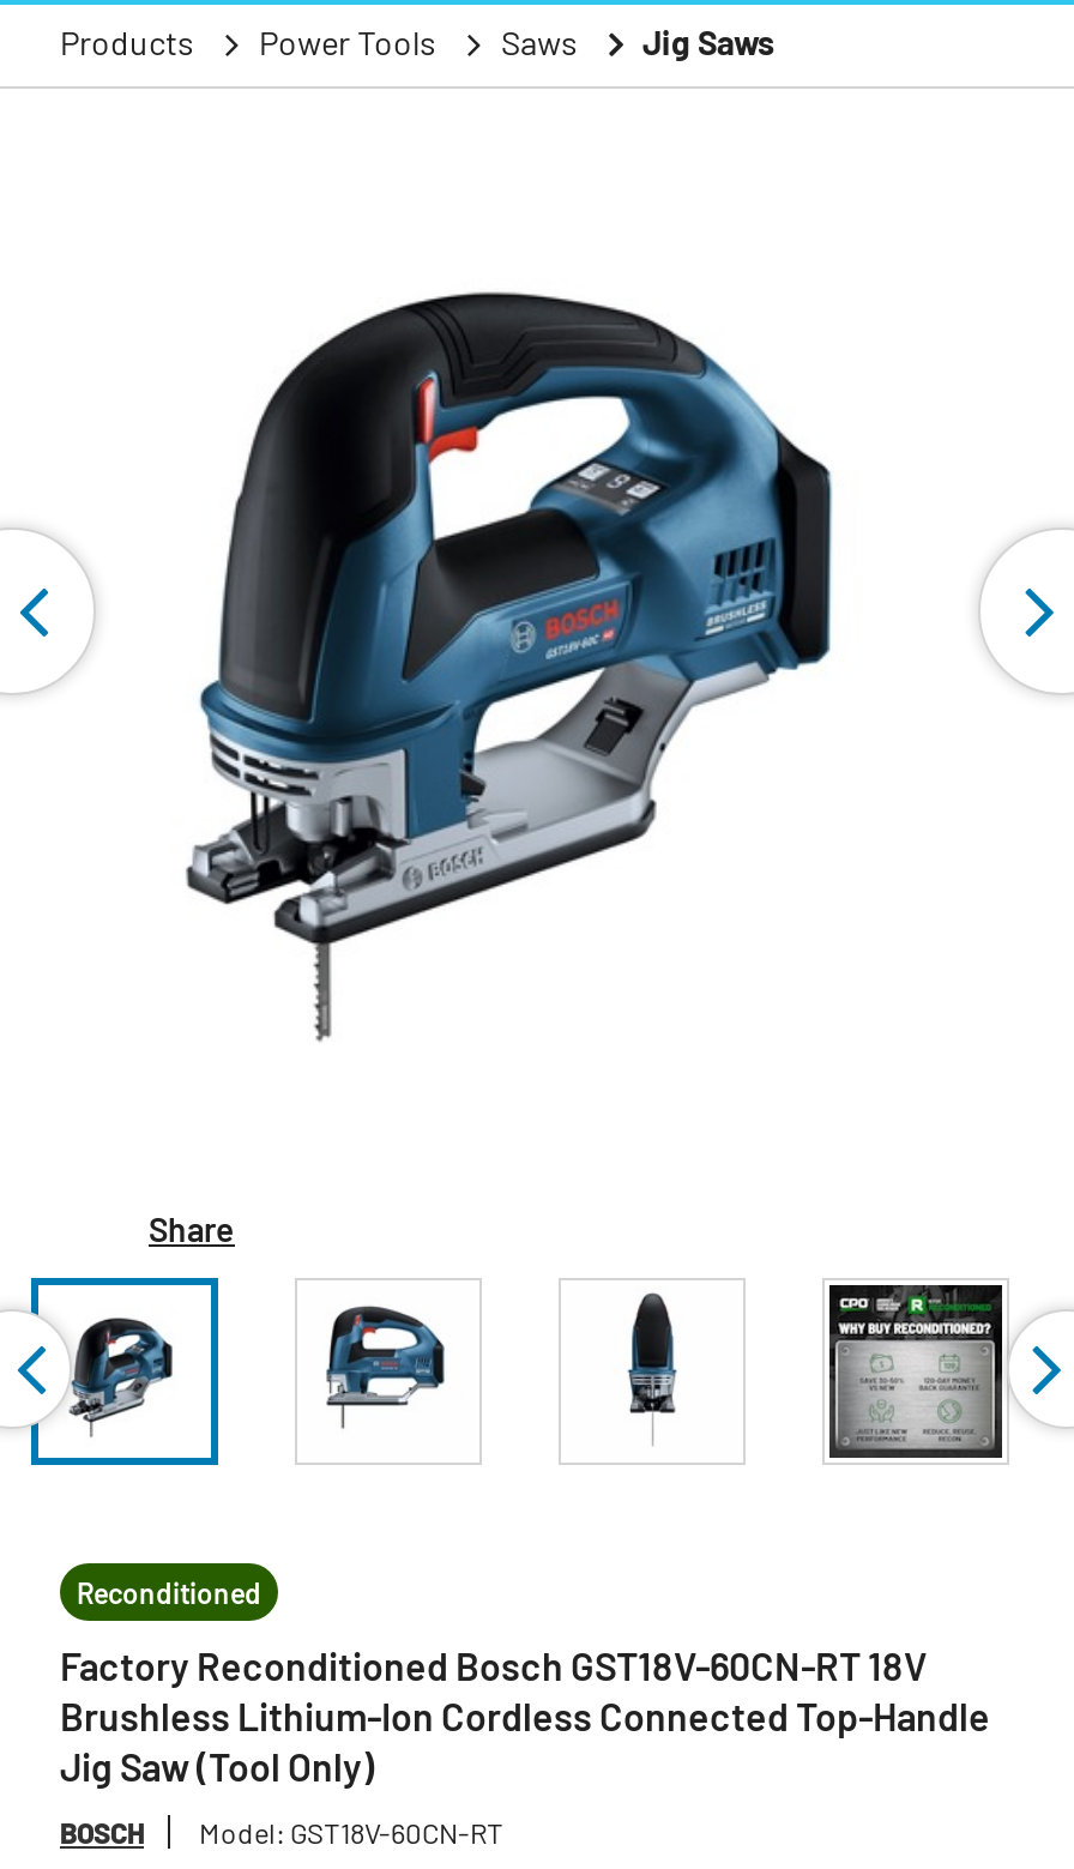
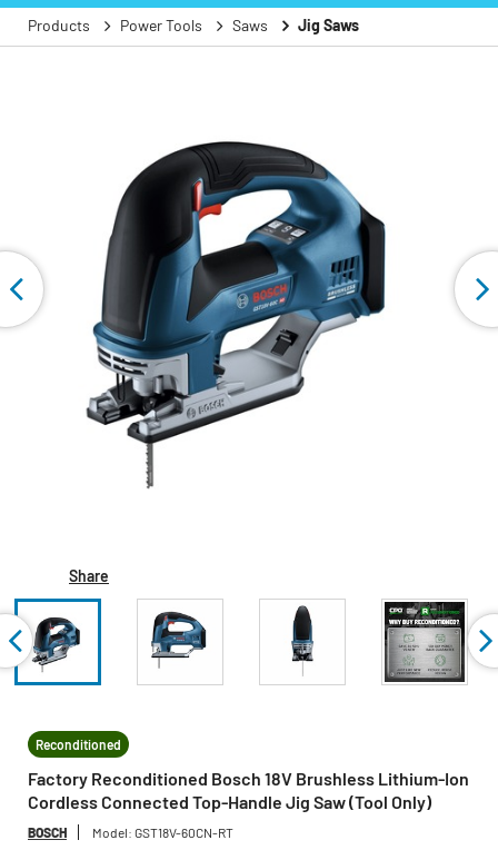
- Factory Reconditioned Bosch GST18V-60CN-RT 18V
- Brushless Lithium-Ion Cordless Connected Top-Handle
- Jig Saw (Tool Only)
+ Factory Reconditioned Bosch 18V Brushless Lithium-Ion
+ Cordless Connected Top-Handle Jig Saw (Tool Only)
